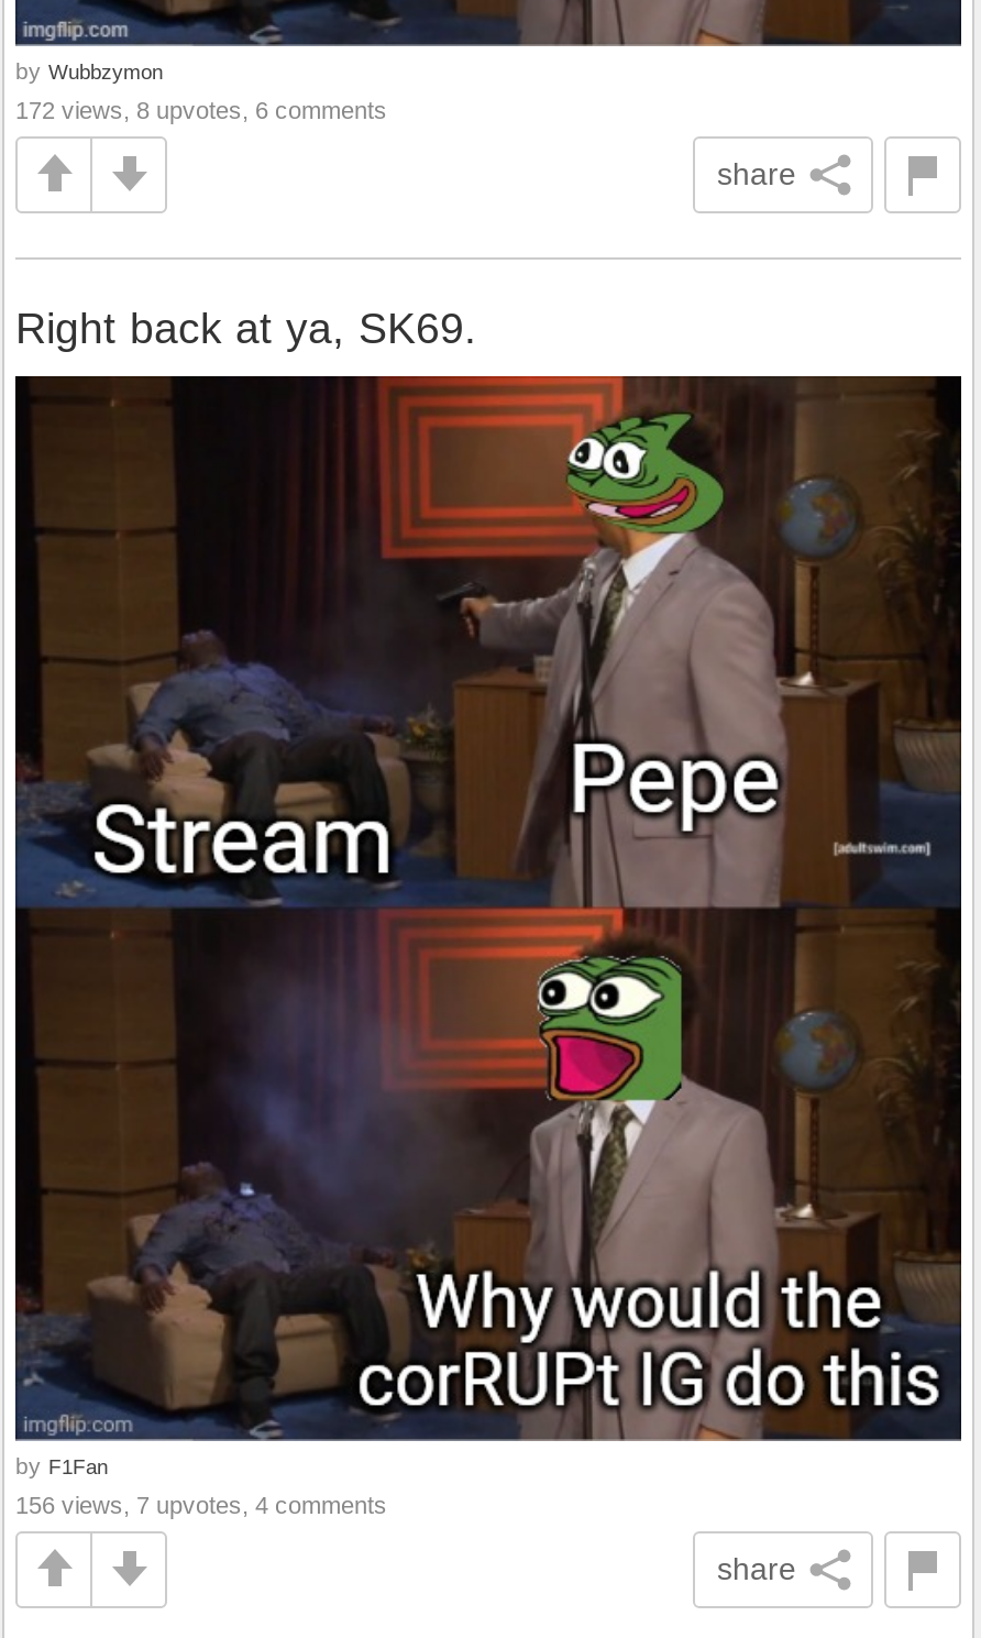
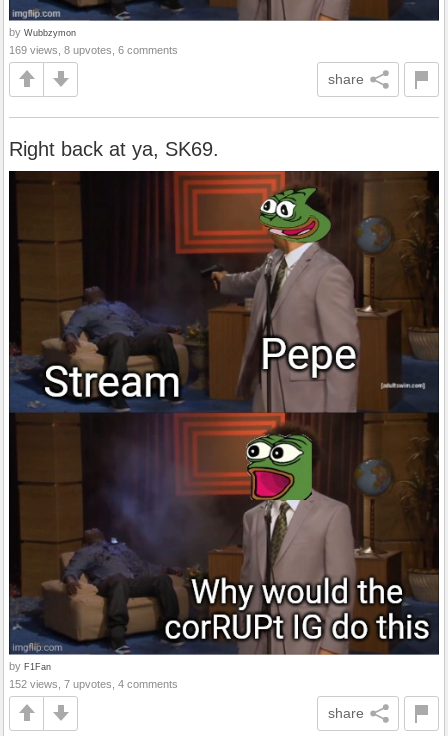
- 172 views, 8 upvotes, 6 comments
+ 169 views, 8 upvotes, 6 comments

- 156 views, 7 upvotes, 4 comments
+ 152 views, 7 upvotes, 4 comments
